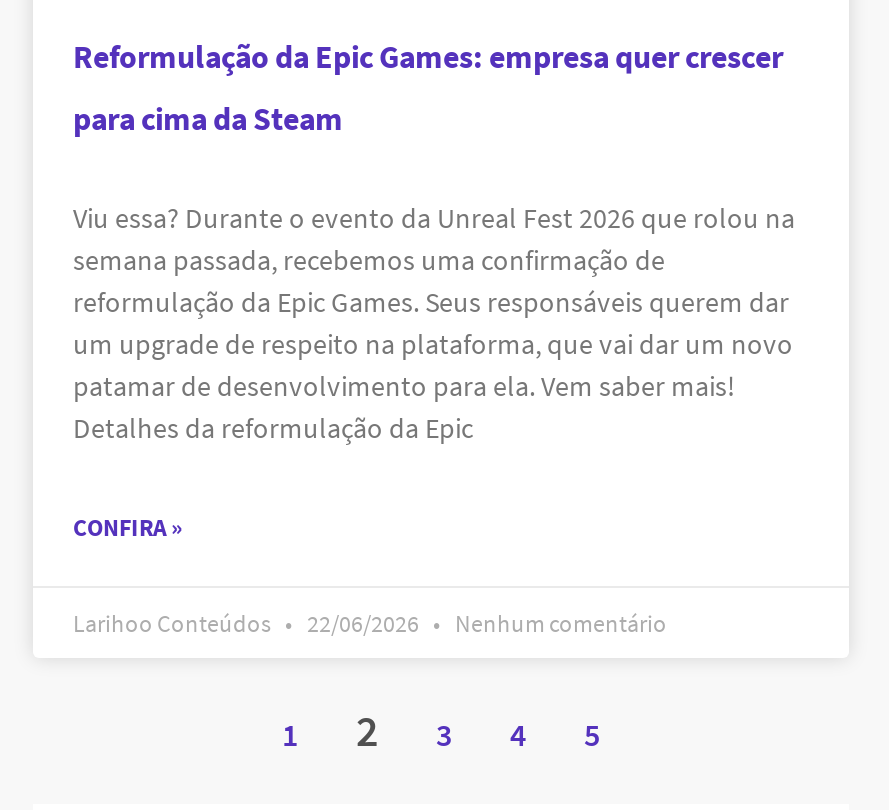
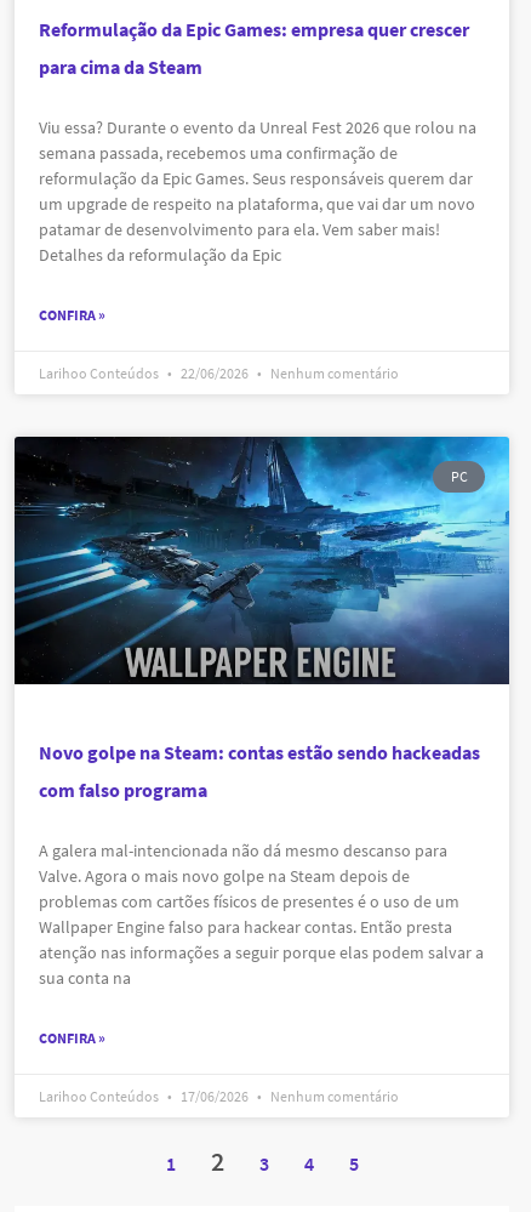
+ [image]
+ PC

+ Novo golpe na Steam: contas estão sendo hackeadas
+ com falso programa
+ A galera mal-intencionada não dá mesmo descanso para
+ Valve. Agora o mais novo golpe na Steam depois de
+ problemas com cartões físicos de presentes é o uso de um
+ Wallpaper Engine falso para hackear contas. Então presta
+ atenção nas informações a seguir porque elas podem salvar a
+ sua conta na
+ CONFIRA »
+ Larihoo Conteúdos
+ 17/06/2026
+ Nenhum comentário
